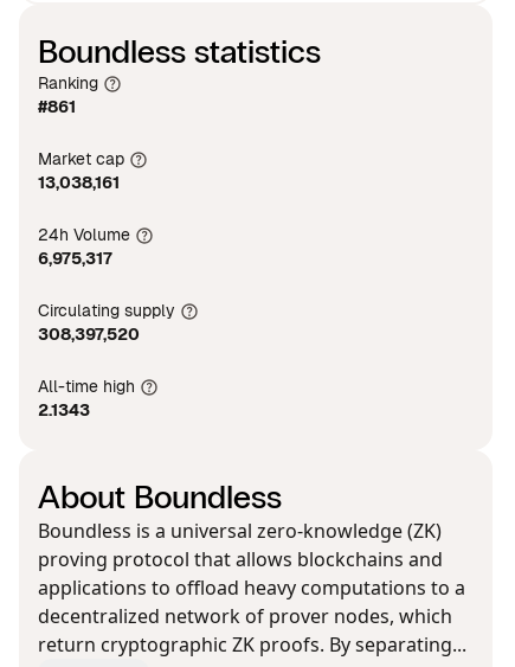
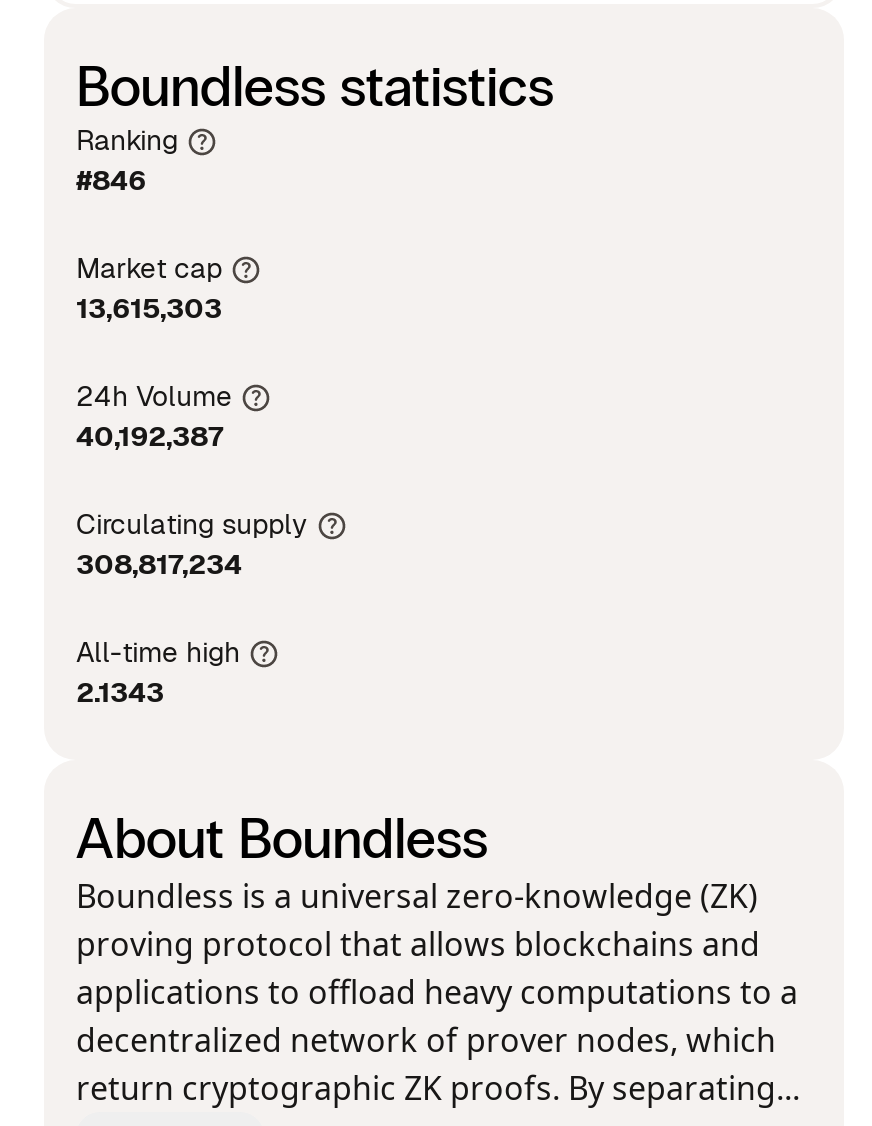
- #861
+ #846

- 13,038,161
+ 13,615,303

- 6,975,317
+ 40,192,387

- 308,397,520
+ 308,817,234
